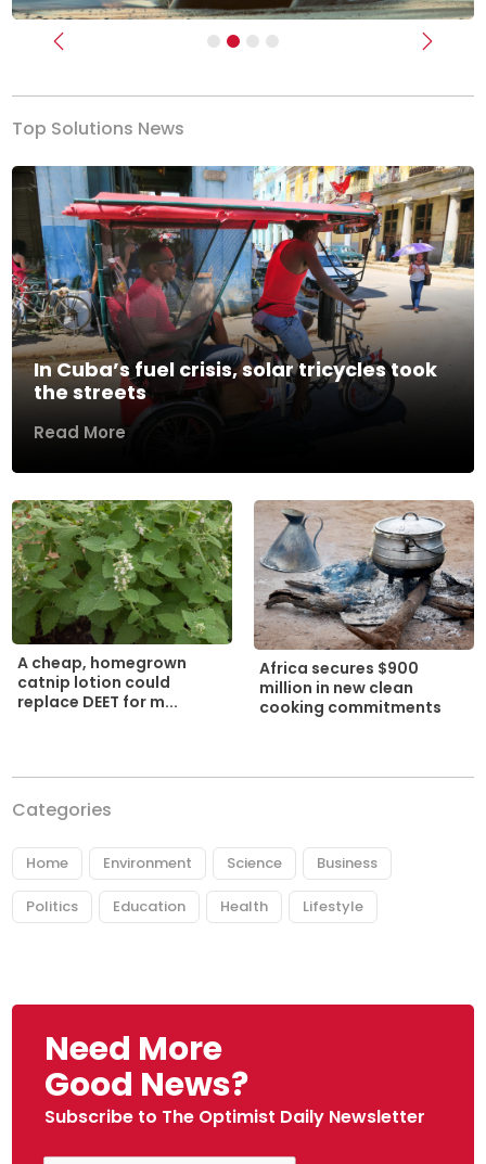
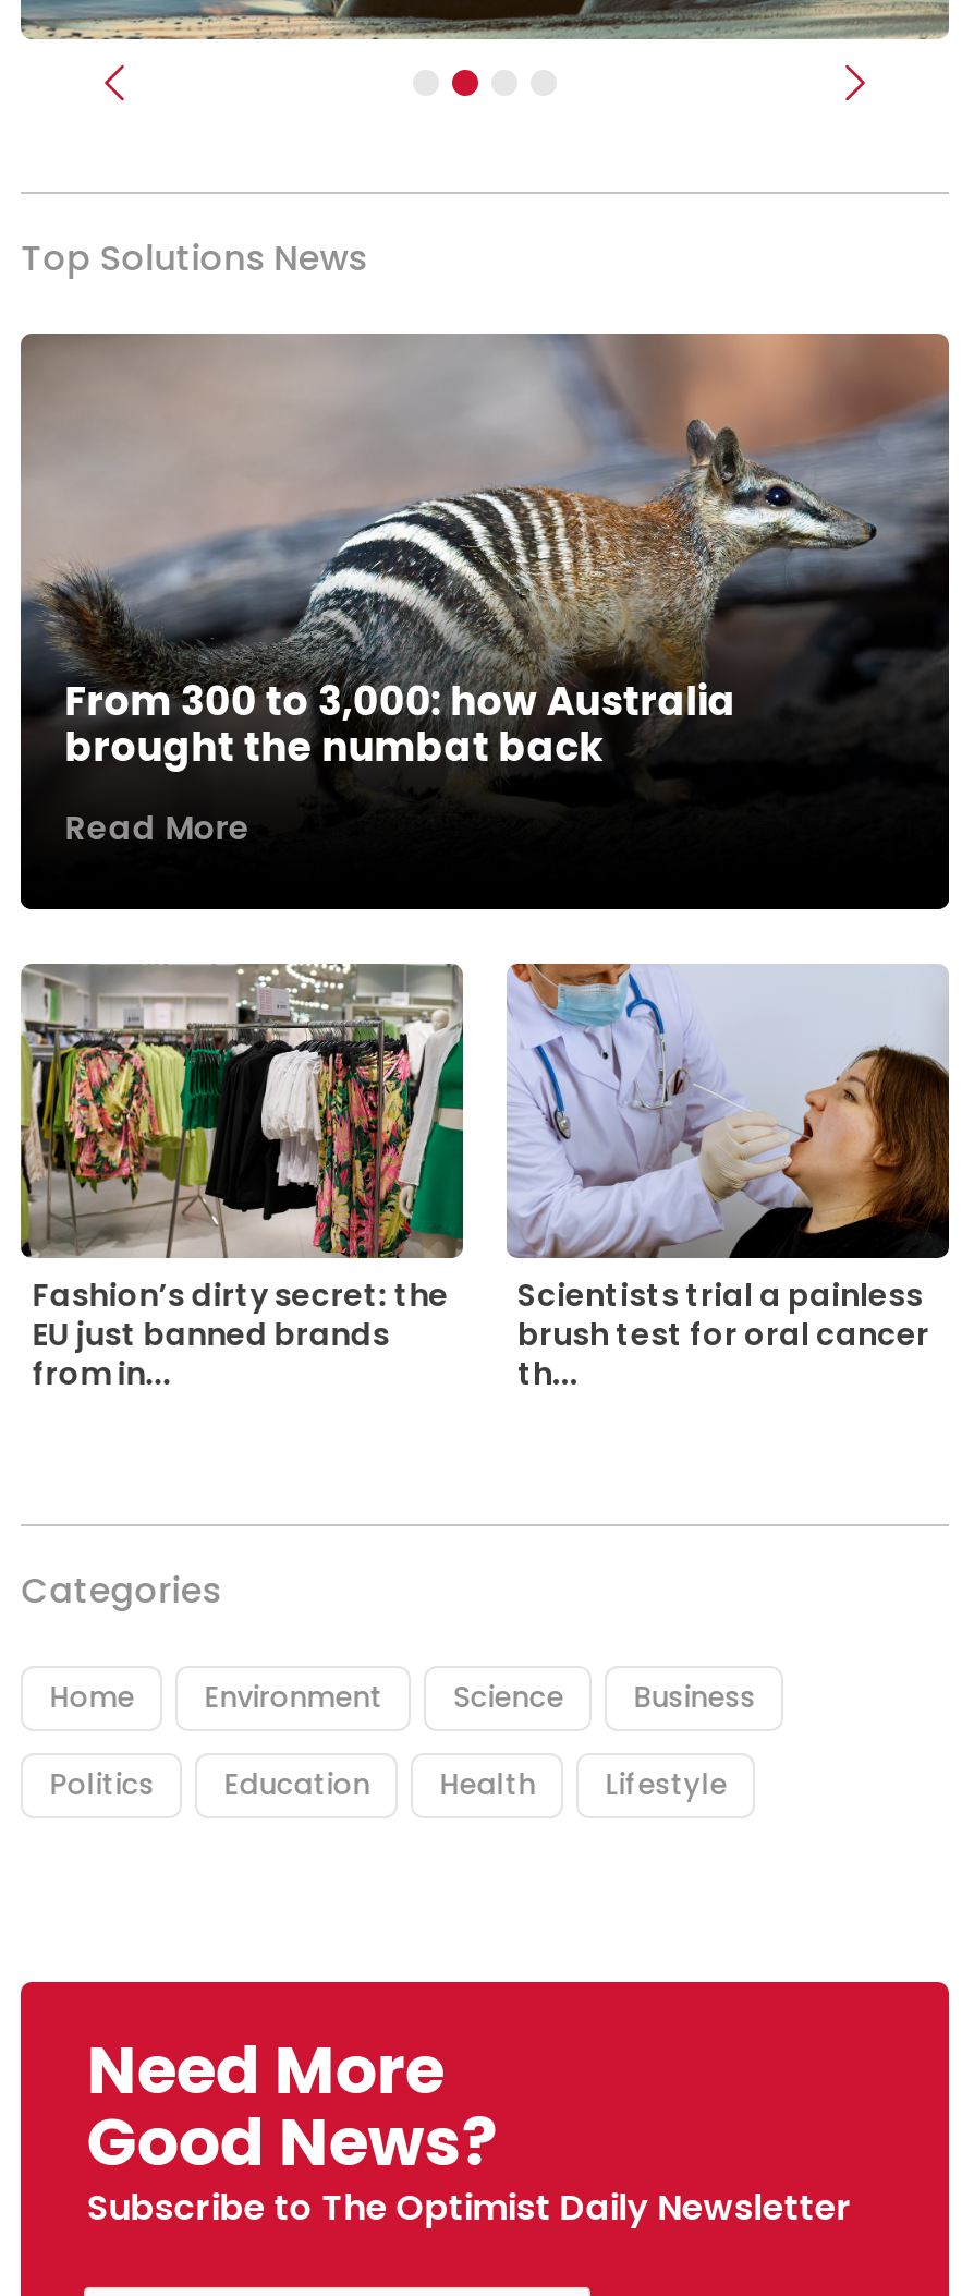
- [image]
- In Cuba’s fuel crisis, solar tricycles took
- the streets
+ [image]
+ From 300 to 3,000: how Australia
+ brought the numbat back

- [image]
- A cheap, homegrown
- catnip lotion could
- replace DEET for m...
+ [image]
+ Fashion’s dirty secret: the
+ EU just banned brands
+ from in...

- [image]
- Africa secures $900
- million in new clean
- cooking commitments
+ [image]
+ Scientists trial a painless
+ brush test for oral cancer
+ th...
